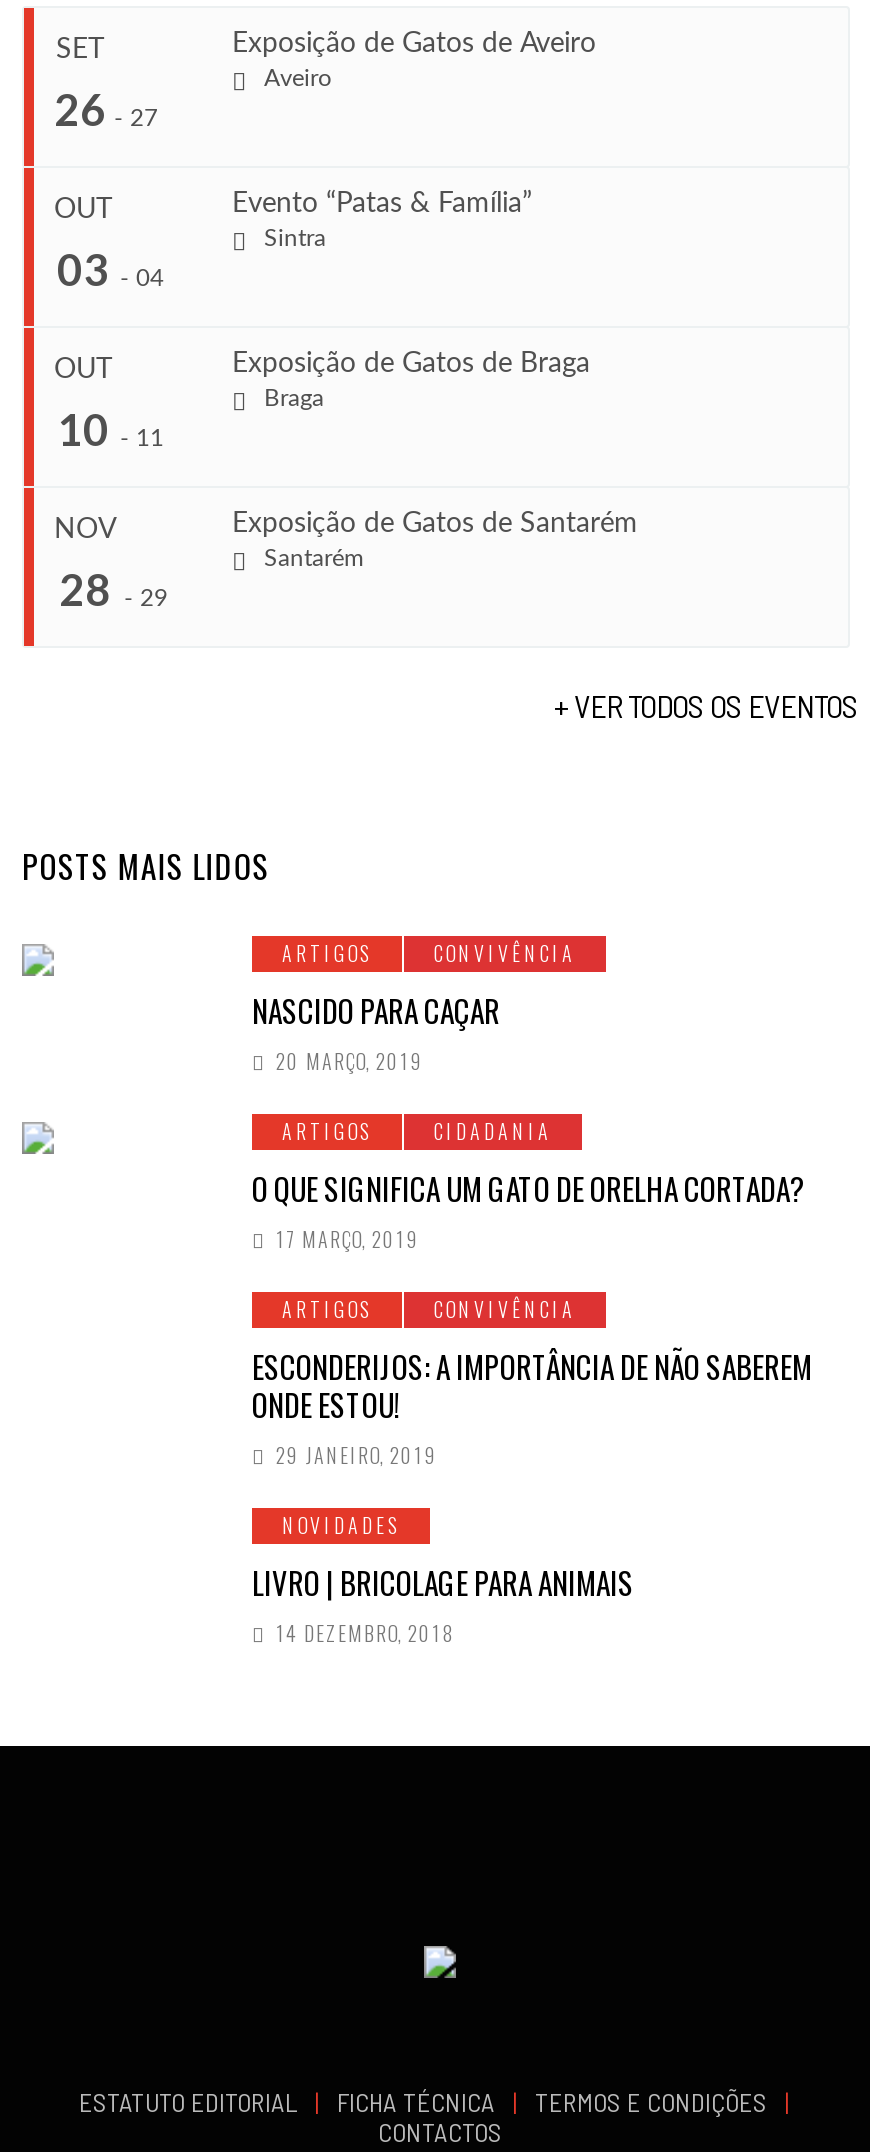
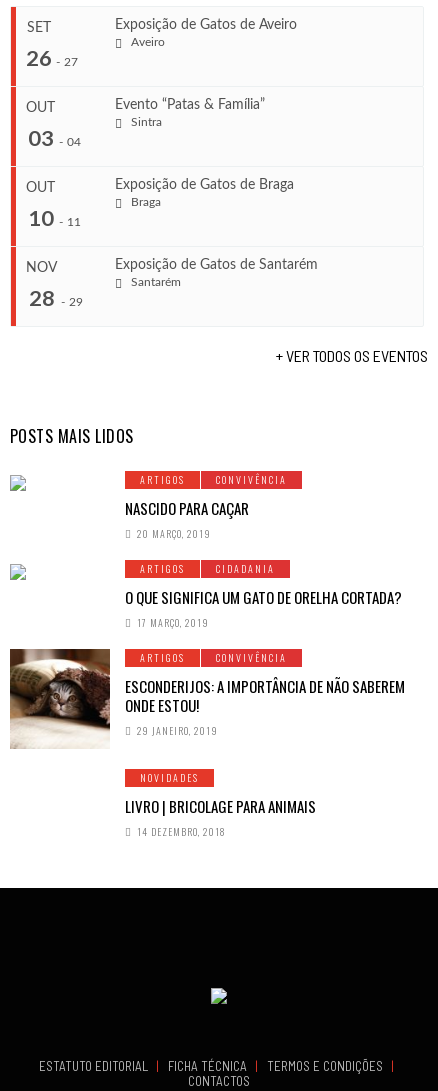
+ [image]
